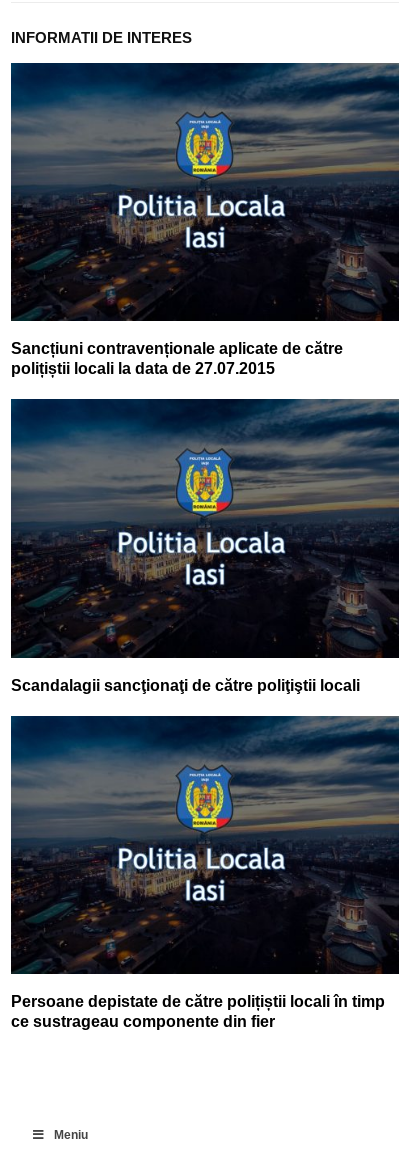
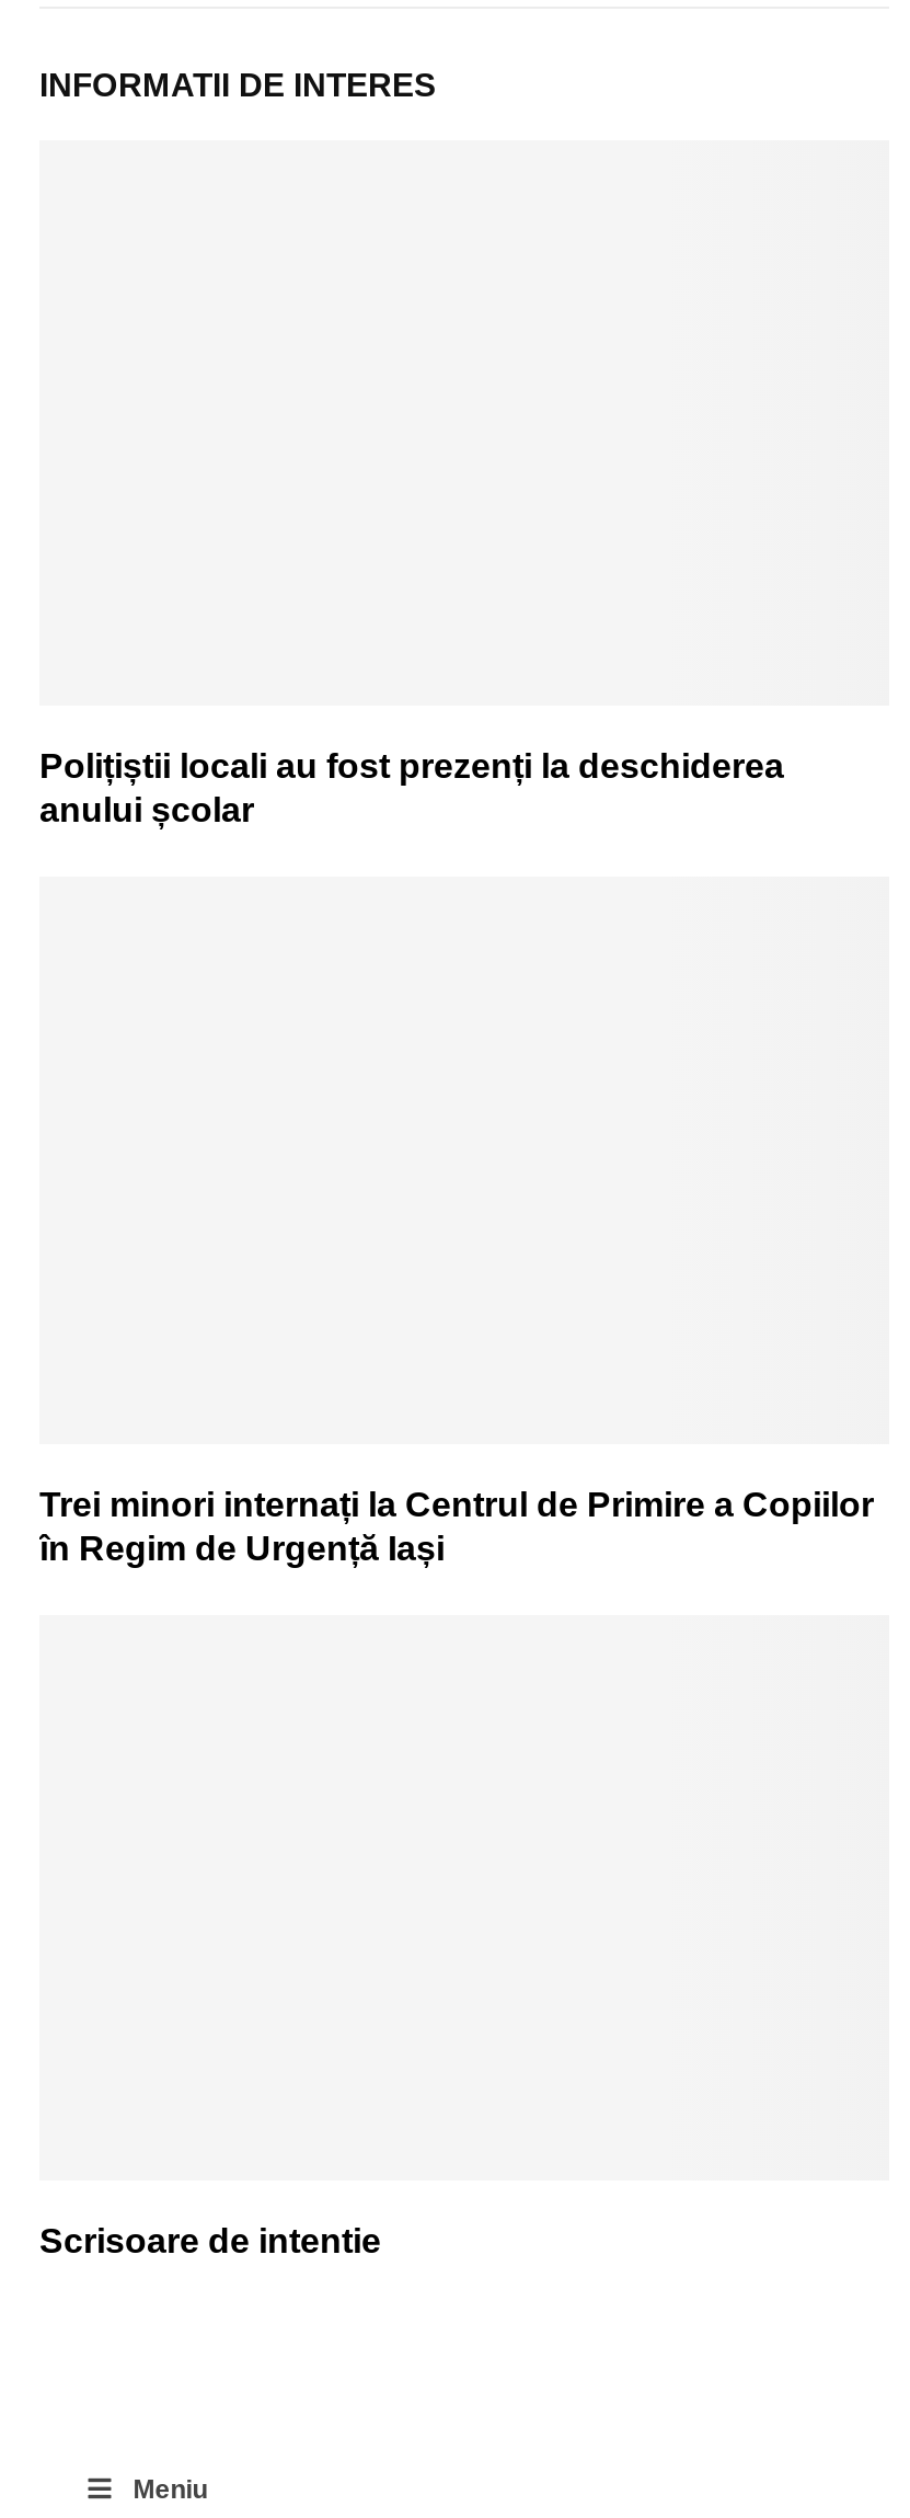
- [image]

- Sancțiuni contravenționale aplicate de către
- polițiștii locali la data de 27.07.2015
+ Polițiștii locali au fost prezenți la deschiderea
+ anului școlar

- [image]

- Scandalagii sancţionaţi de către poliţiştii locali
+ Trei minori internați la Centrul de Primire a Copiilor
+ în Regim de Urgență Iași

- [image]

- Persoane depistate de către polițiștii locali în timp
- ce sustrageau componente din fier
+ Scrisoare de intentie
